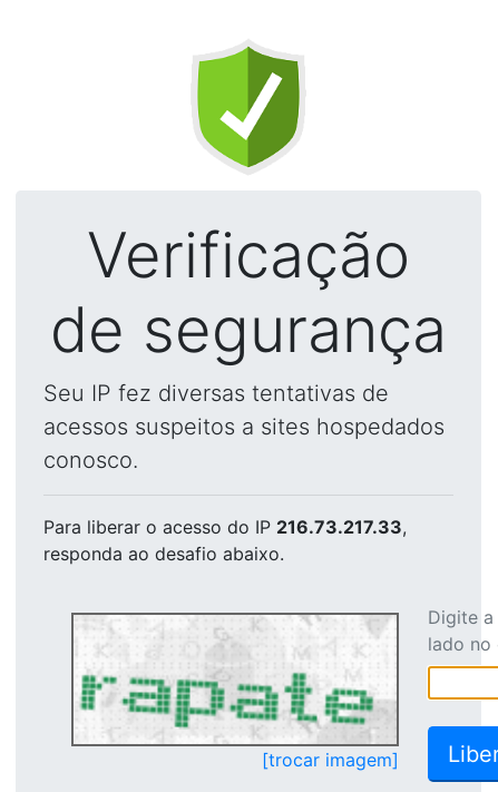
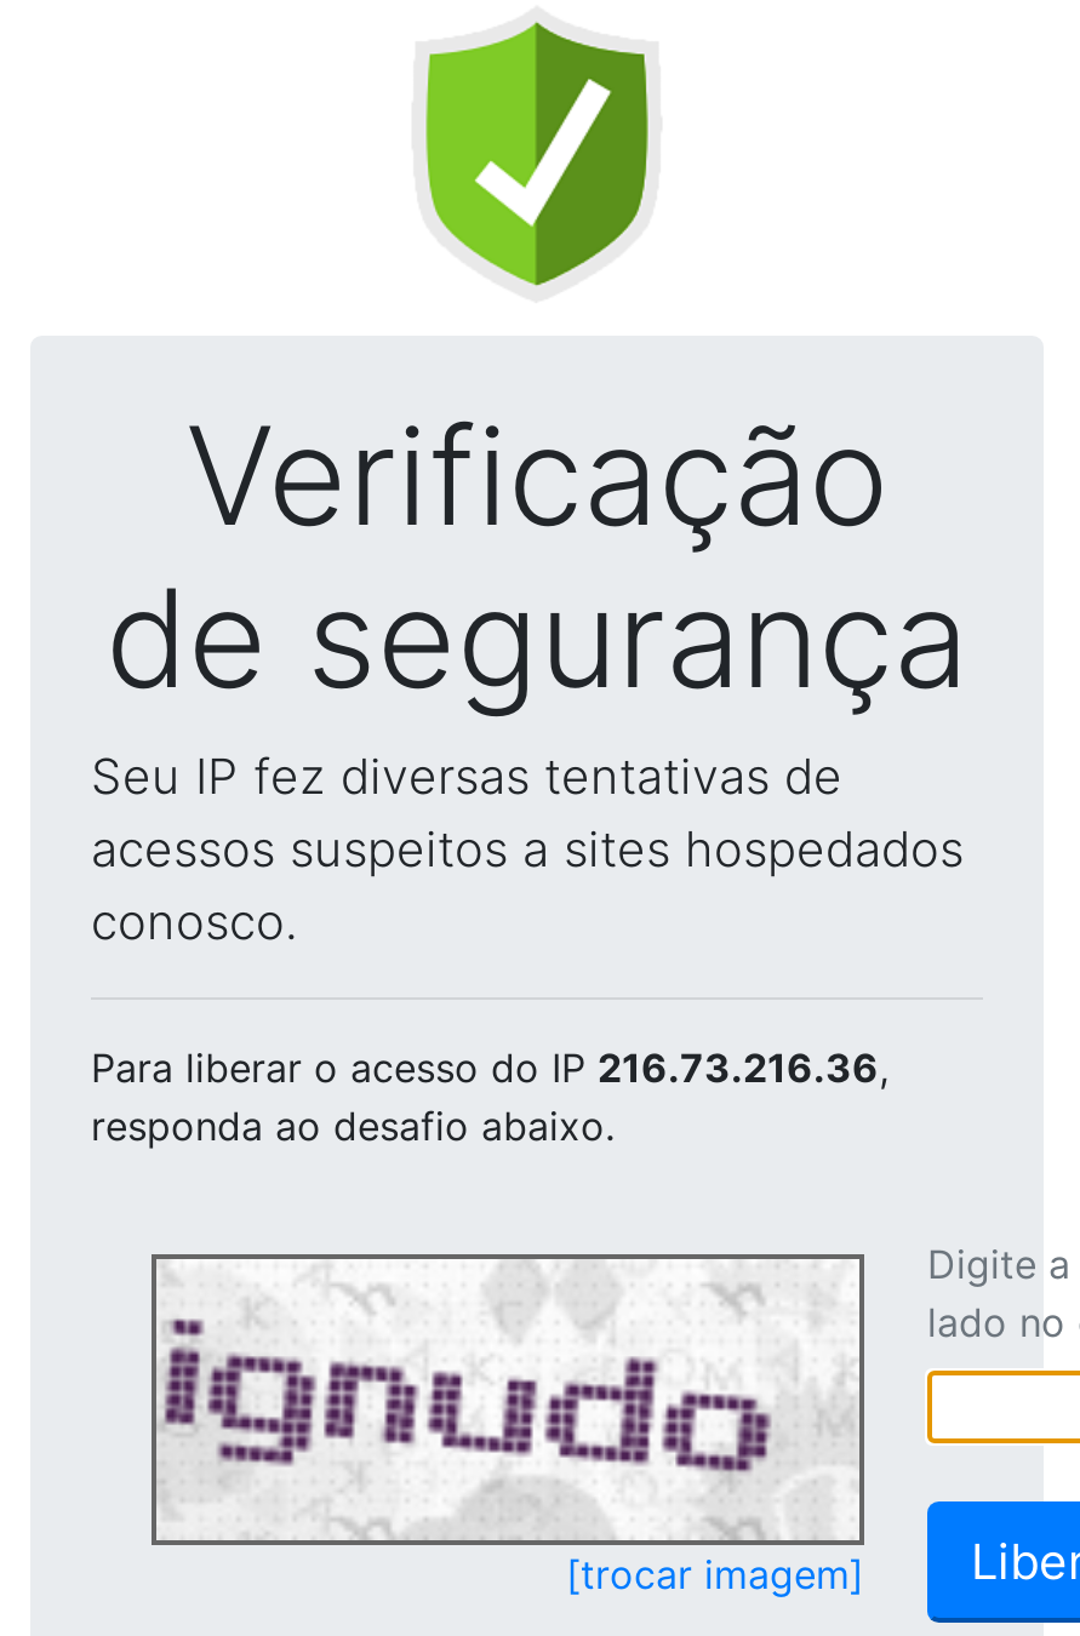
- Para liberar o acesso do IP 216.73.217.33,
+ Para liberar o acesso do IP 216.73.216.36,

- [image]
+ [image]
